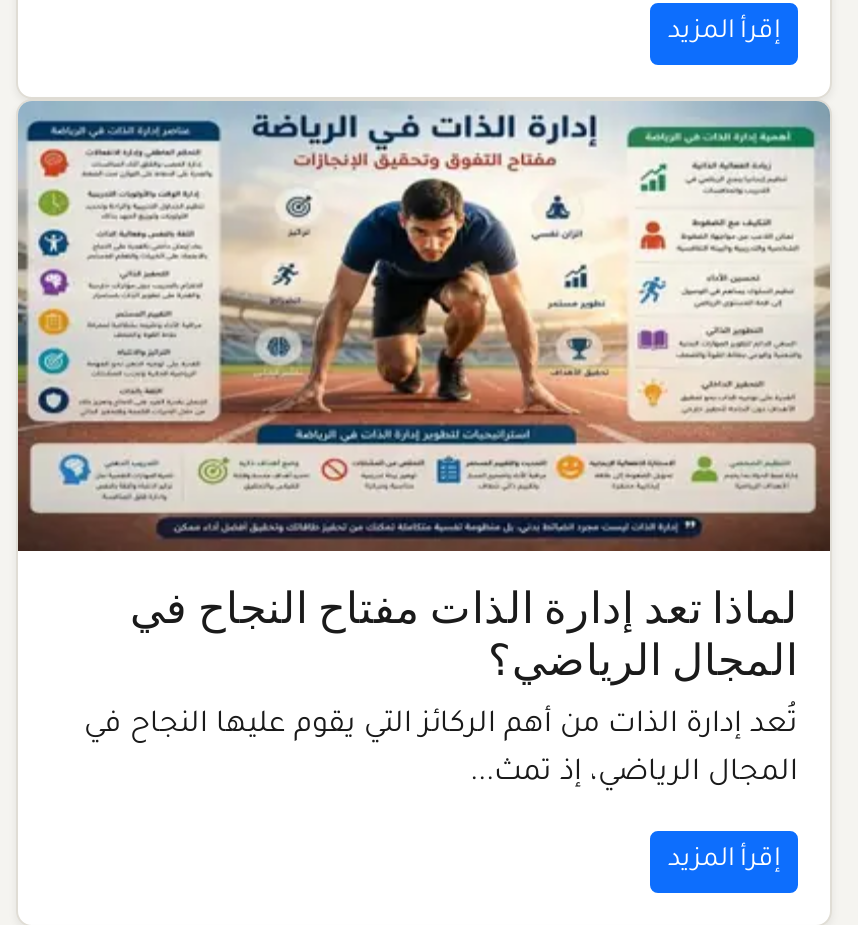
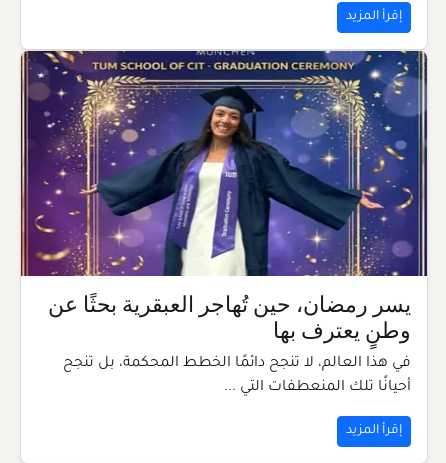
- [image]
- لماذا تعد إدارة الذات مفتاح النجاح في
- المجال الرياضي؟
+ [image]
+ يسر رمضان، حين تُهاجر العبقرية بحثًا عن
+ وطنٍ يعترف بها

- تُعد إدارة الذات من أهم الركائز التي يقوم عليها النجاح في
+ في هذا العالم، لا تنجح دائمًا الخطط المحكمة، بل تنجح

- المجال الرياضي، إذ تمث...
+ أحيانًا تلك المنعطفات التي ...
